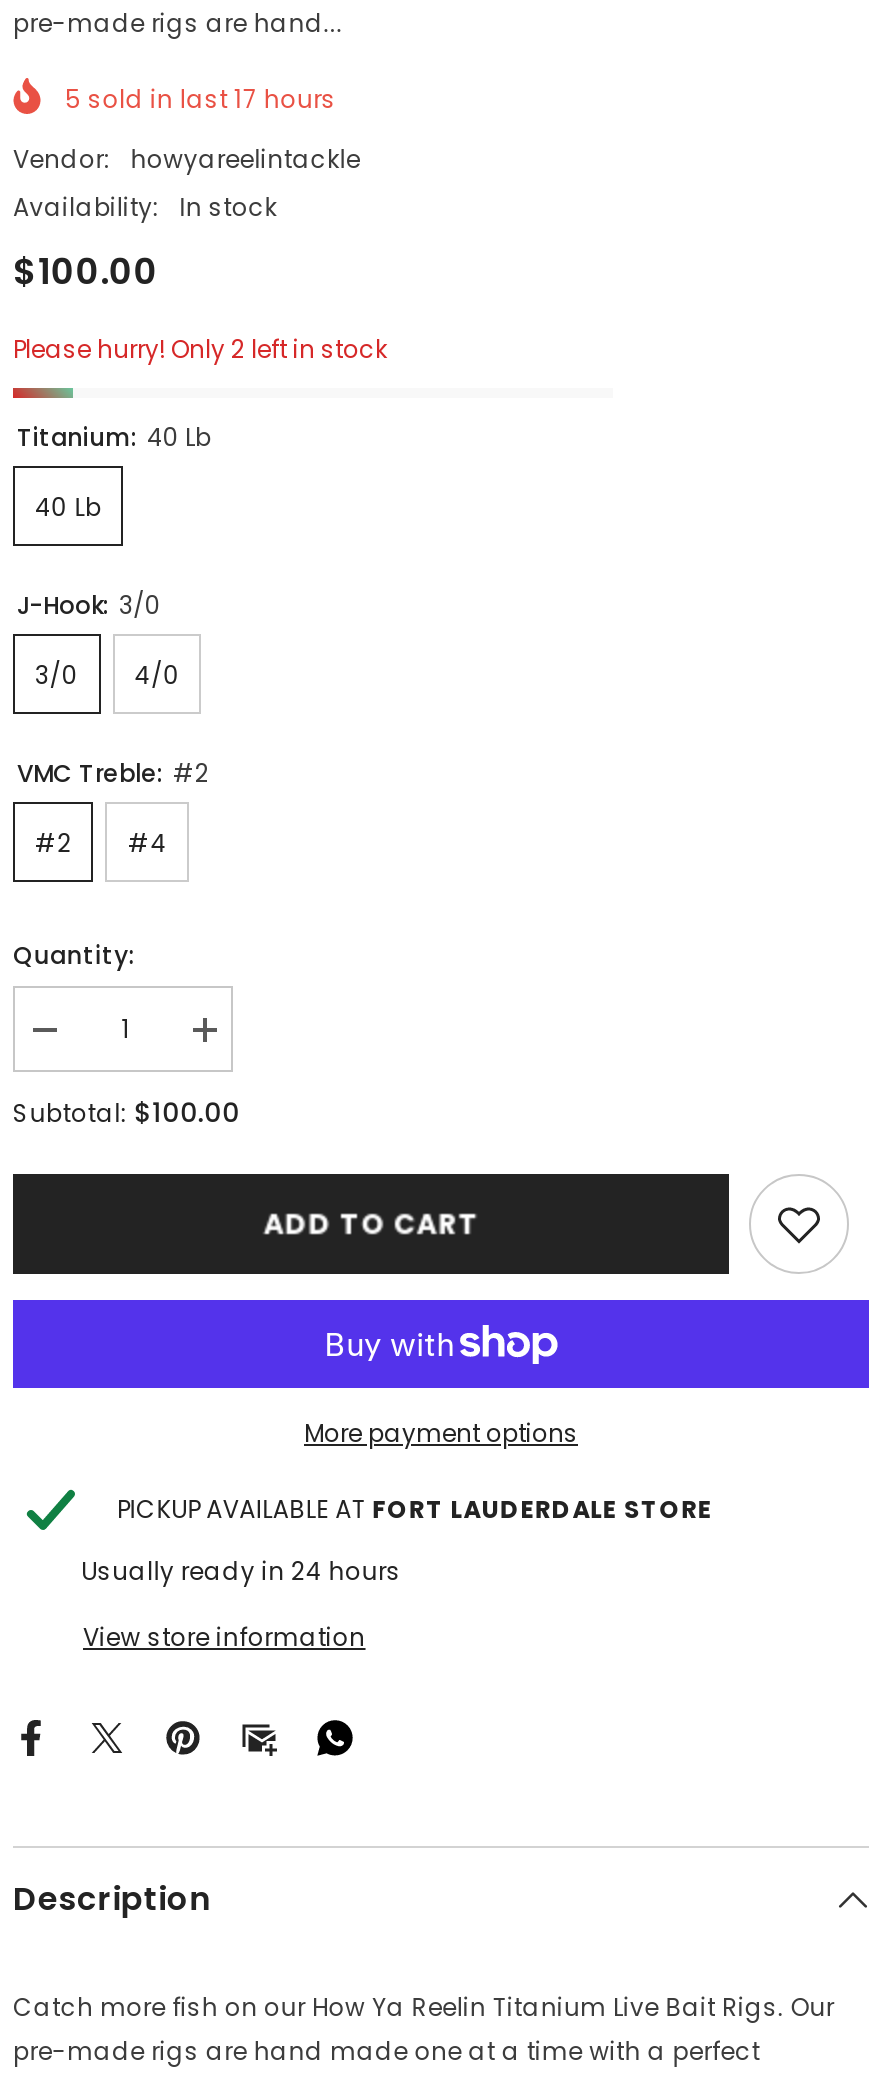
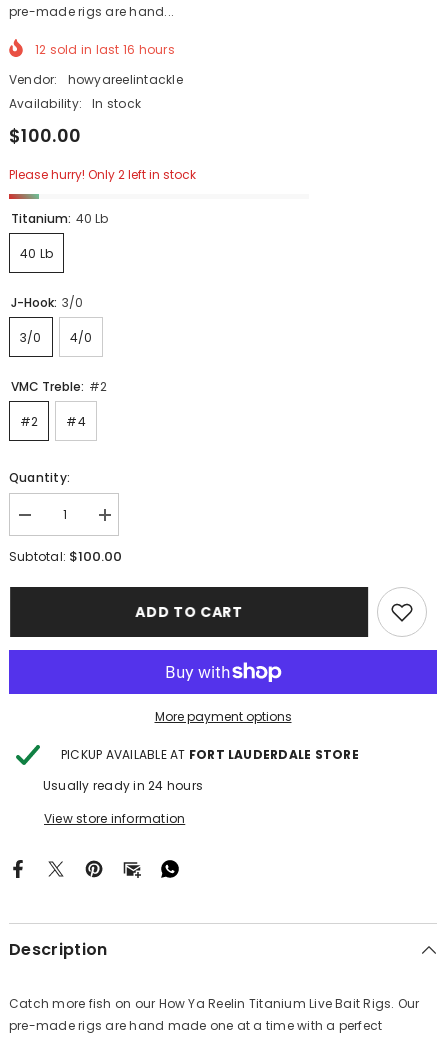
- 5 sold in last 17 hours
+ 12 sold in last 16 hours
